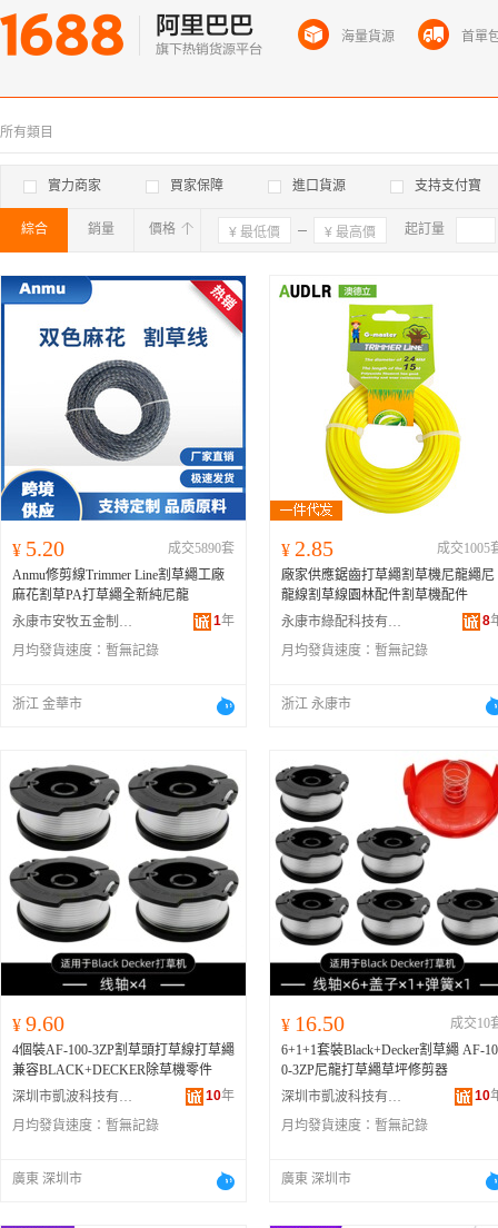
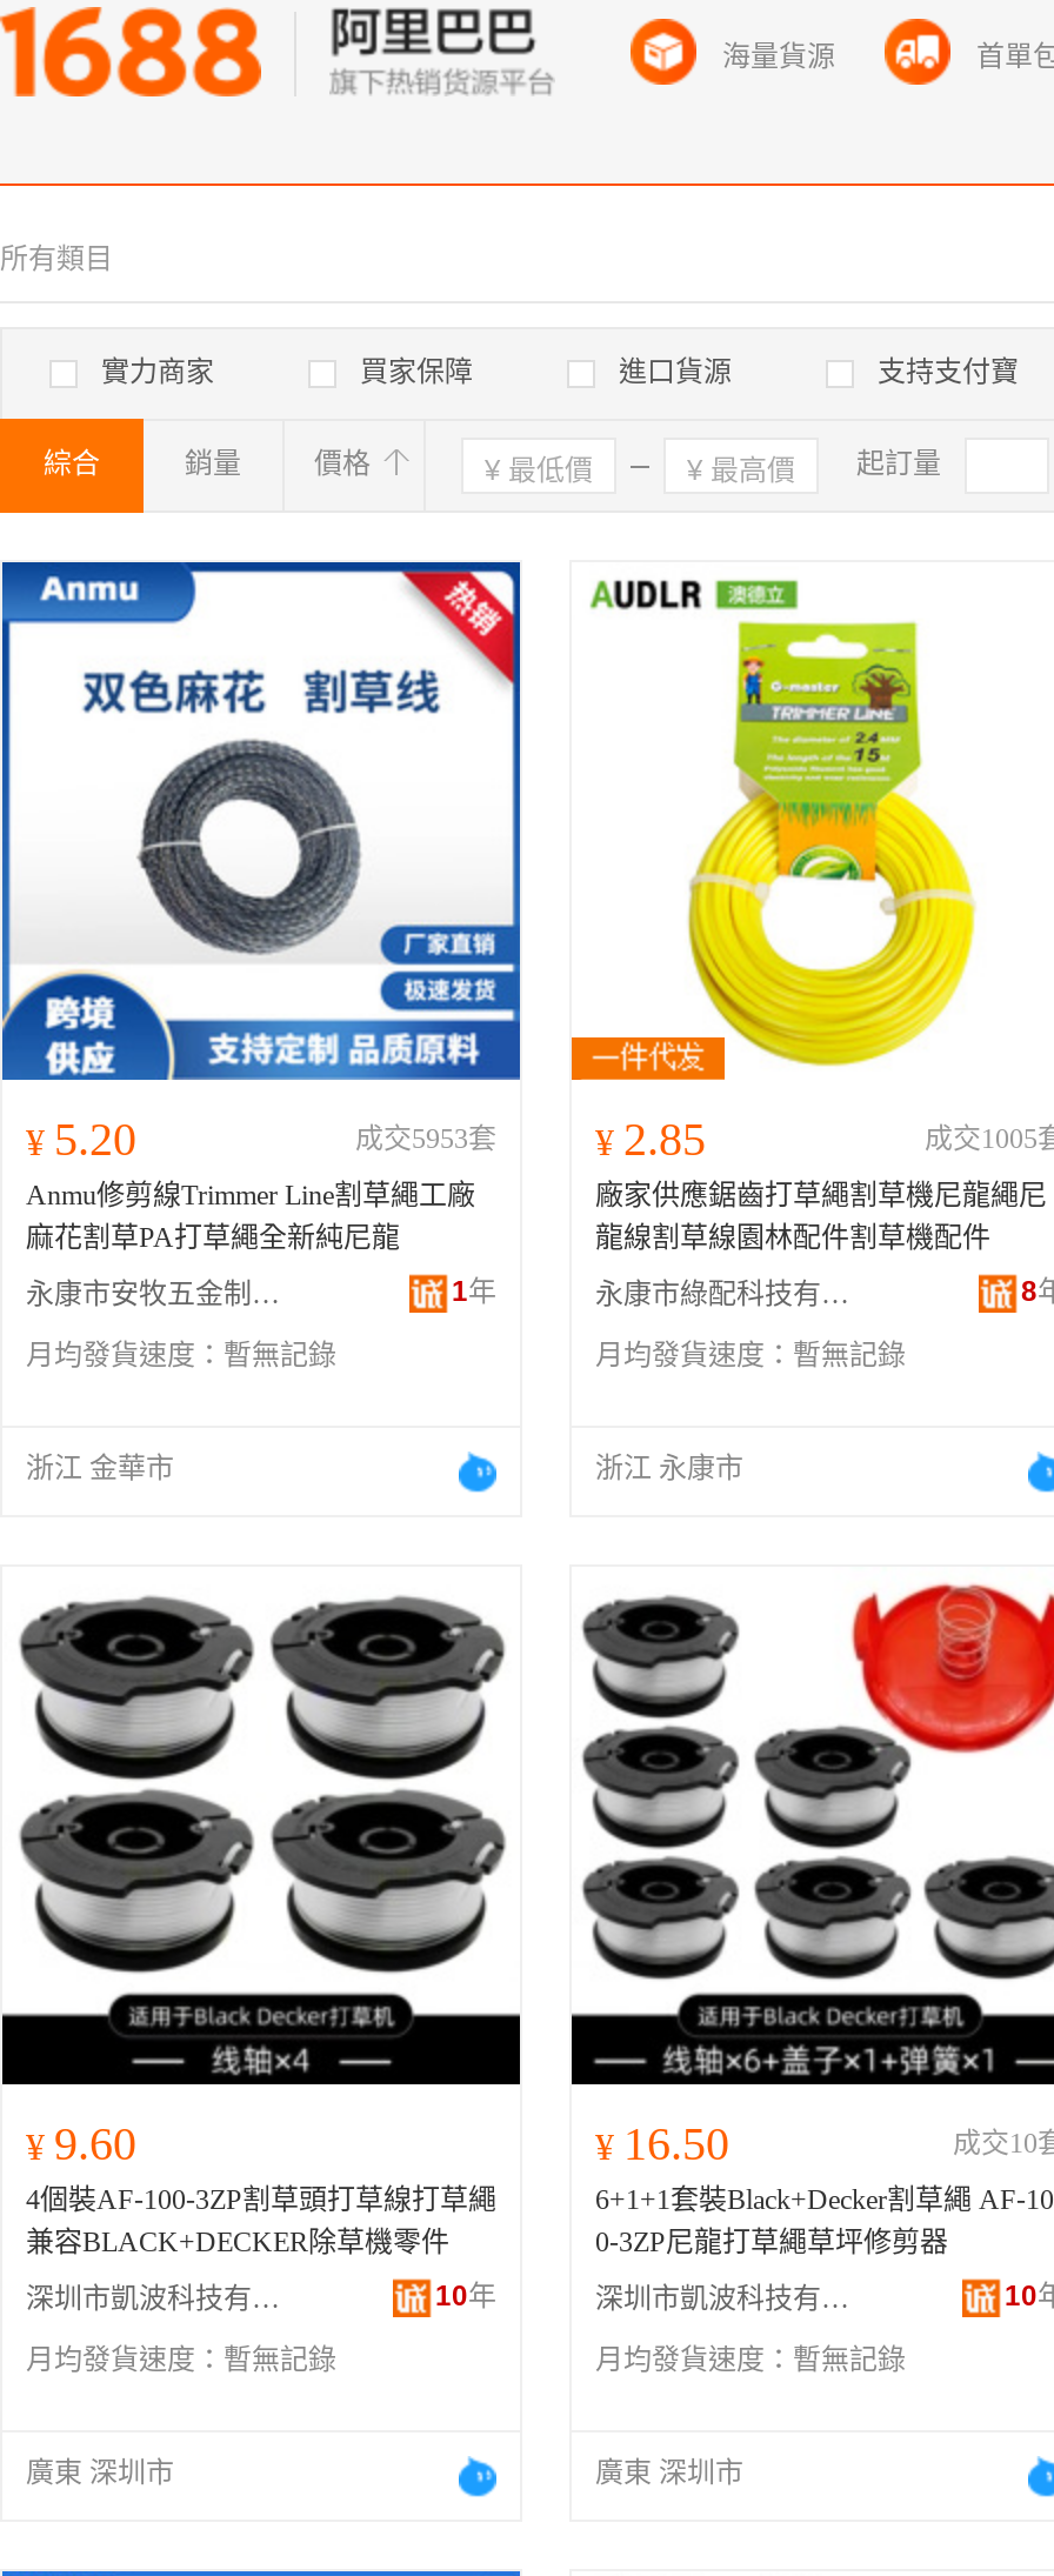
- 成交5890套
+ 成交5953套
